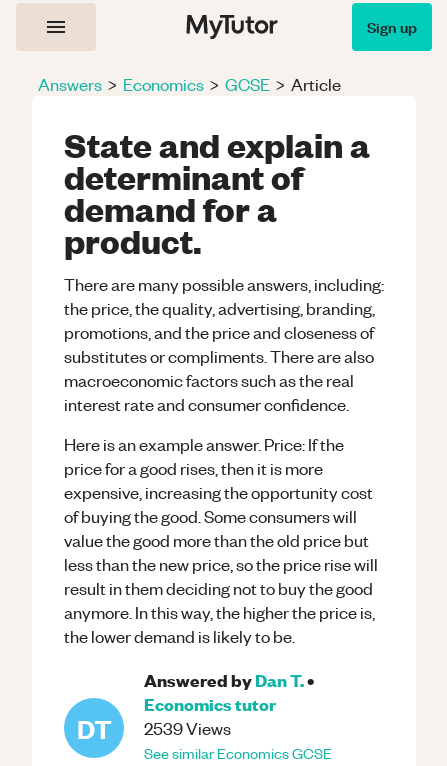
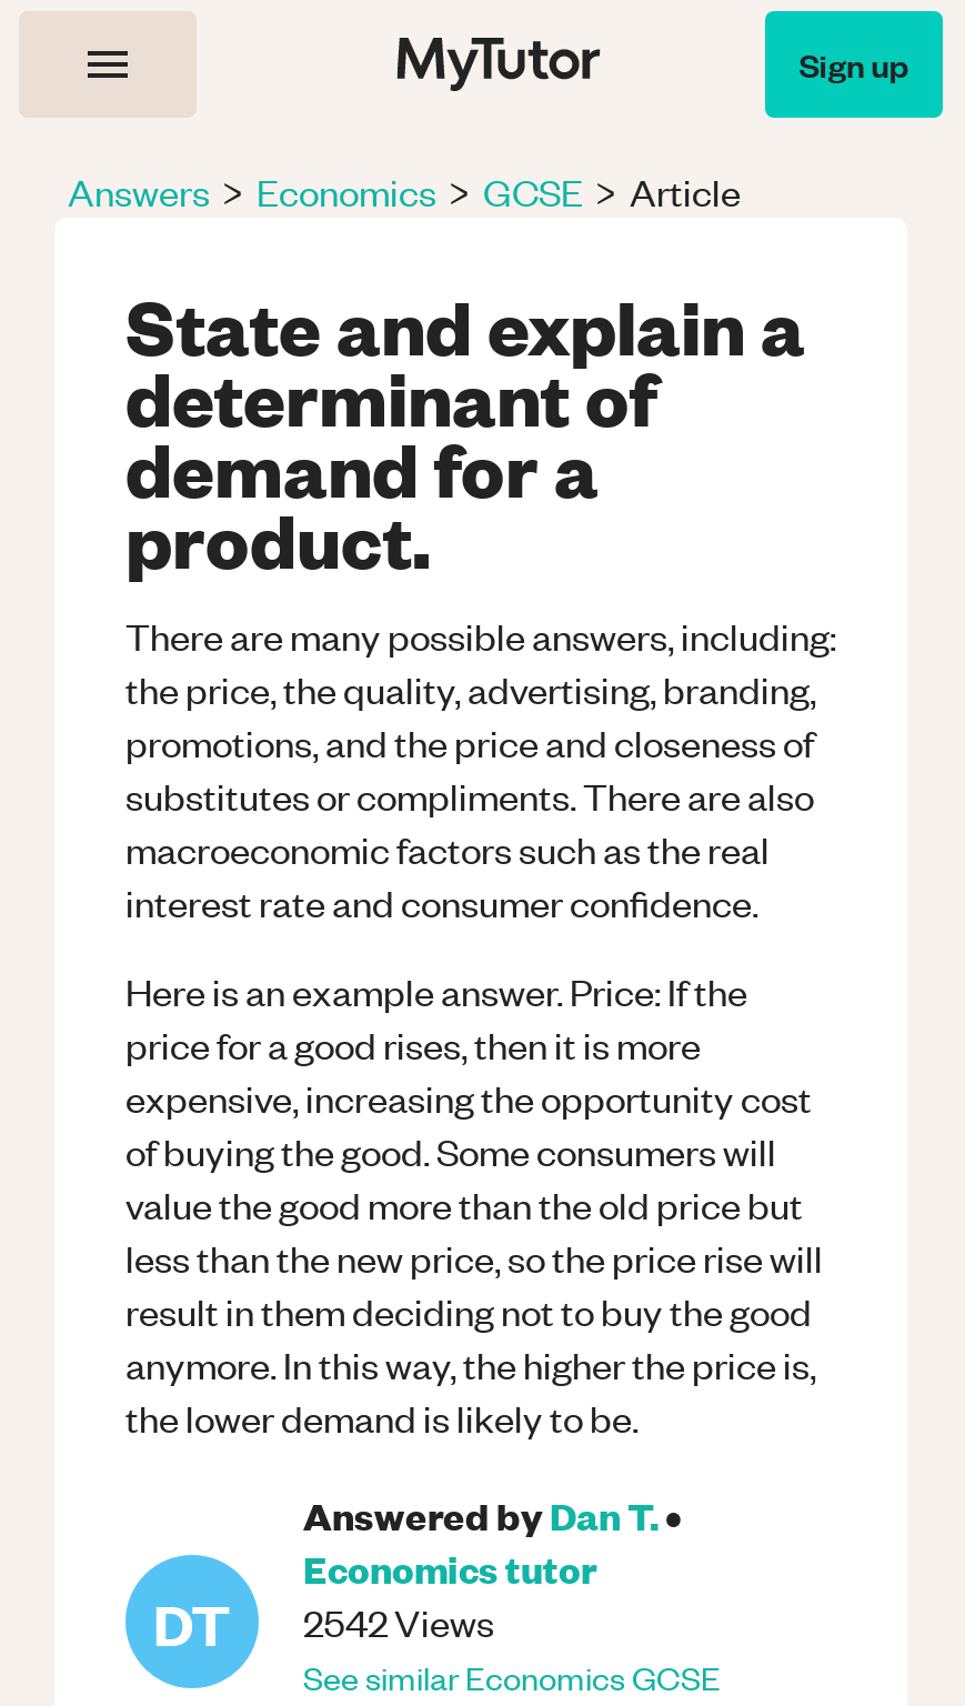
- DT 2539 Views
+ DT 2542 Views
